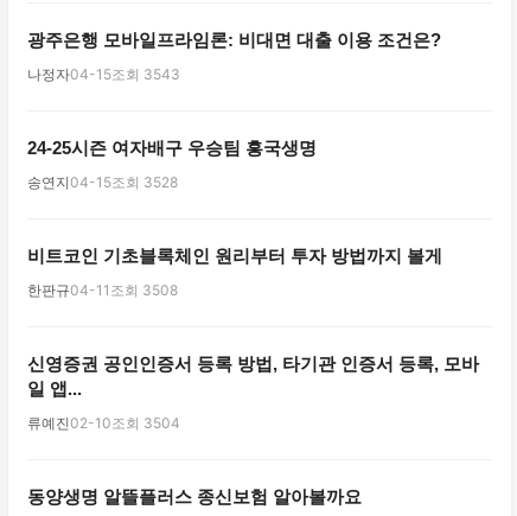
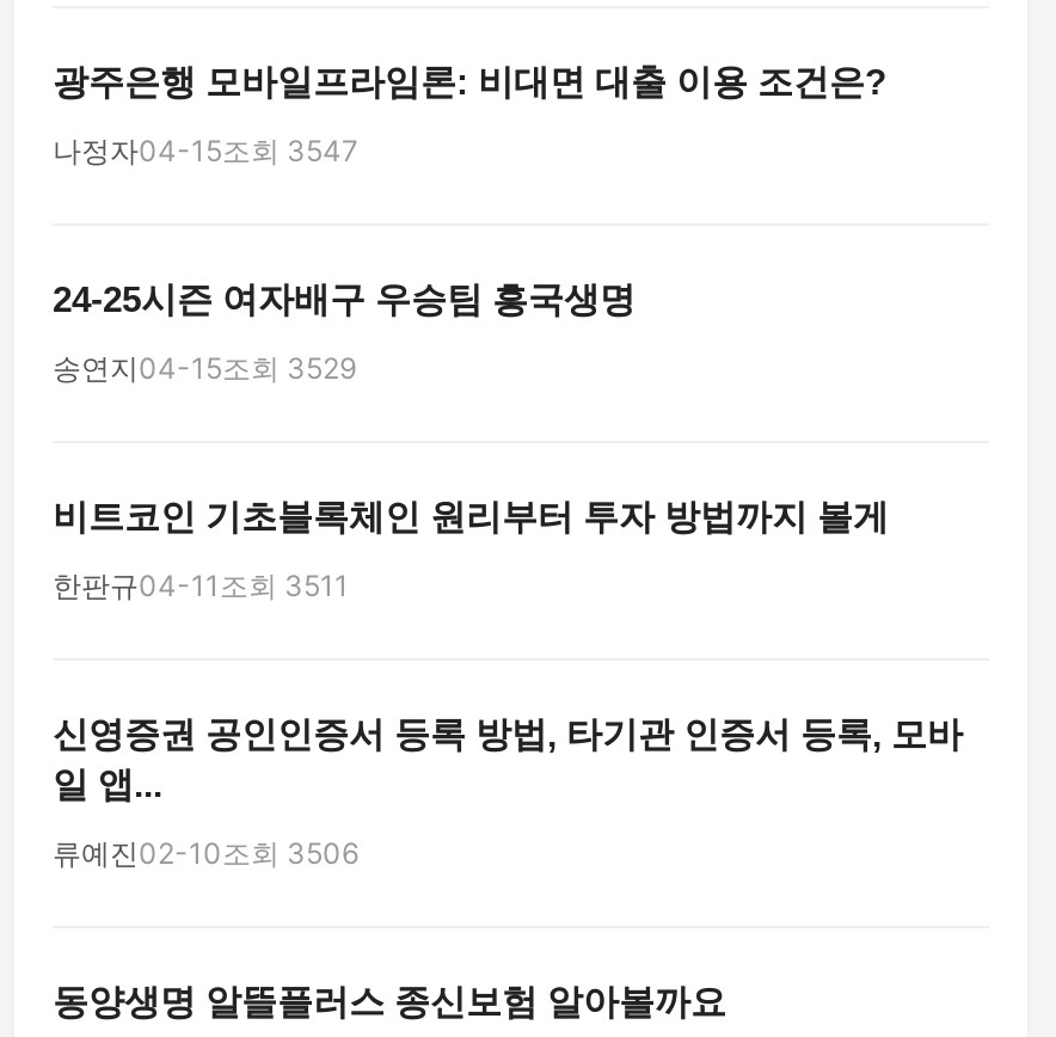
- 나정자04-15조회 3543
+ 나정자04-15조회 3547

- 송연지 04-15조회 3528
+ 송연지 04-15조회 3529

- 한판규04-11 조회 3508
+ 한판규04-11 조회 3511

- 류예진 02-10조회 3504
+ 류예진 02-10조회 3506
